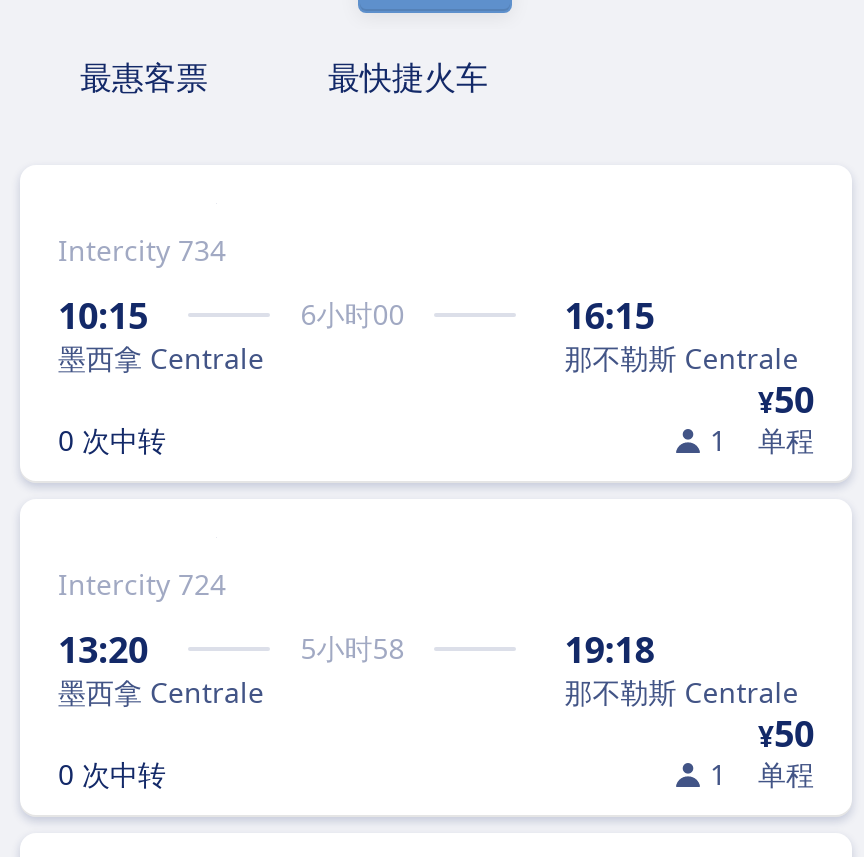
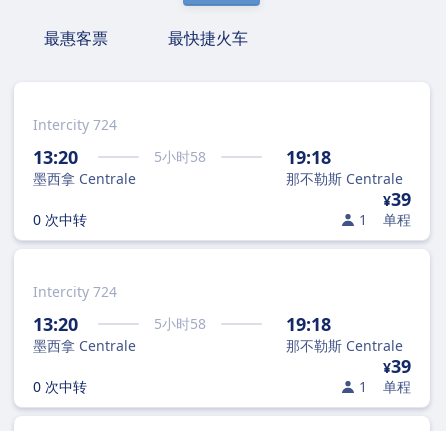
- Intercity 734
+ Intercity 724

- 10:15
+ 13:20

- 6小时00
+ 5小时58

- 16:15
+ 19:18

- ¥50
+ ¥39

- ¥50
+ ¥39
